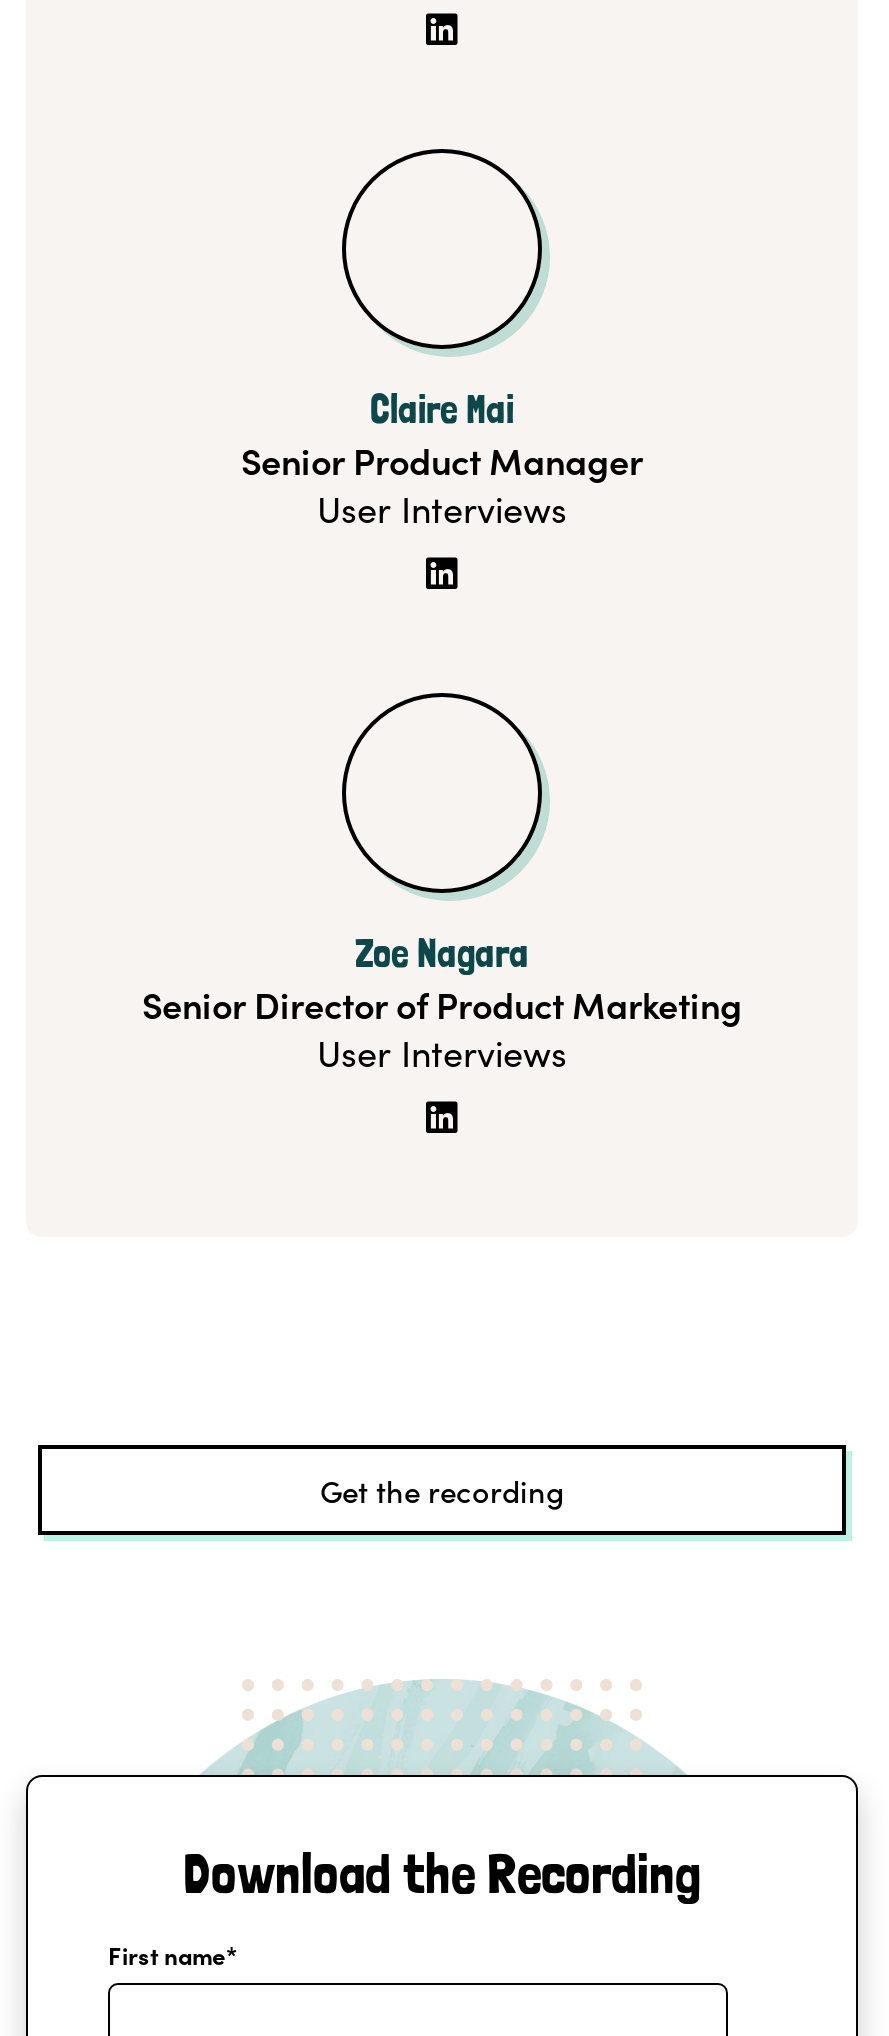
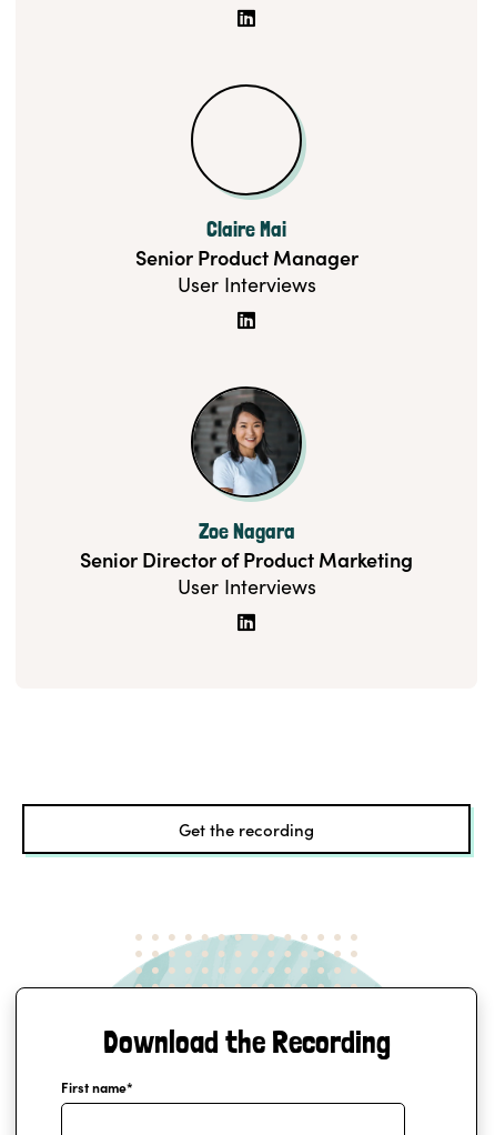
- [image]
+ [image]
